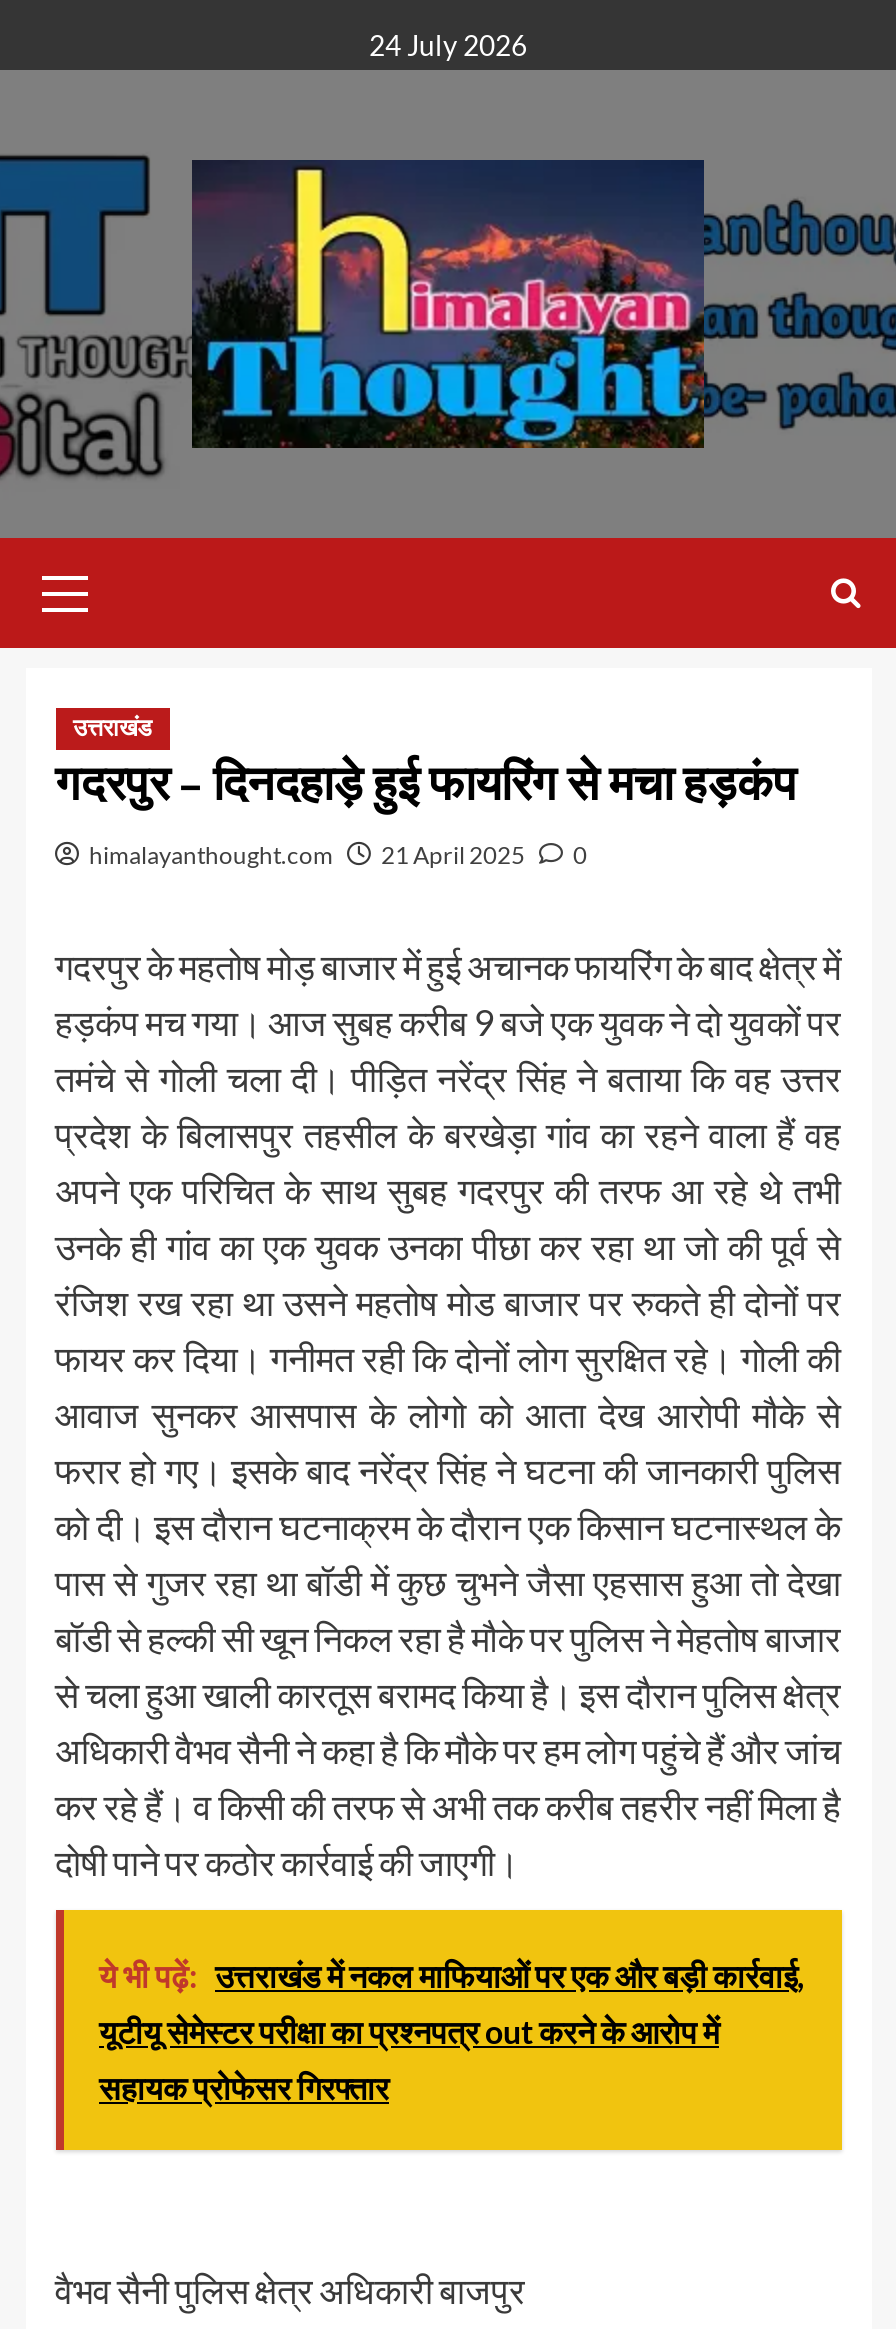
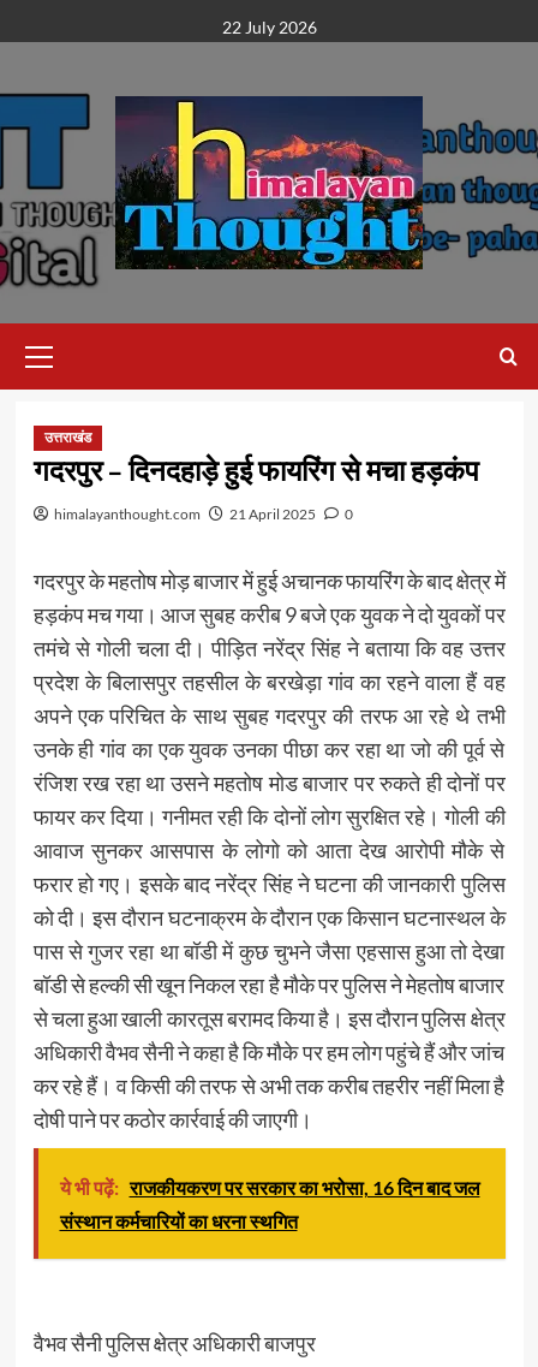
- 24 July 2026
+ 22 July 2026

- ये भी पढ़ें: उत्तराखंड में नकल माफियाओं पर एक और बड़ी कार्रवाई,
- यूटीयू सेमेस्टर परीक्षा का प्रश्नपत्र out करने के आरोप में
- सहायक प्रोफेसर गिरफ्तार
+ ये भी पढ़ें: राजकीयकरण पर सरकार का भरोसा, 16 दिन बाद जल
+ संस्थान कर्मचारियों का धरना स्थगित
